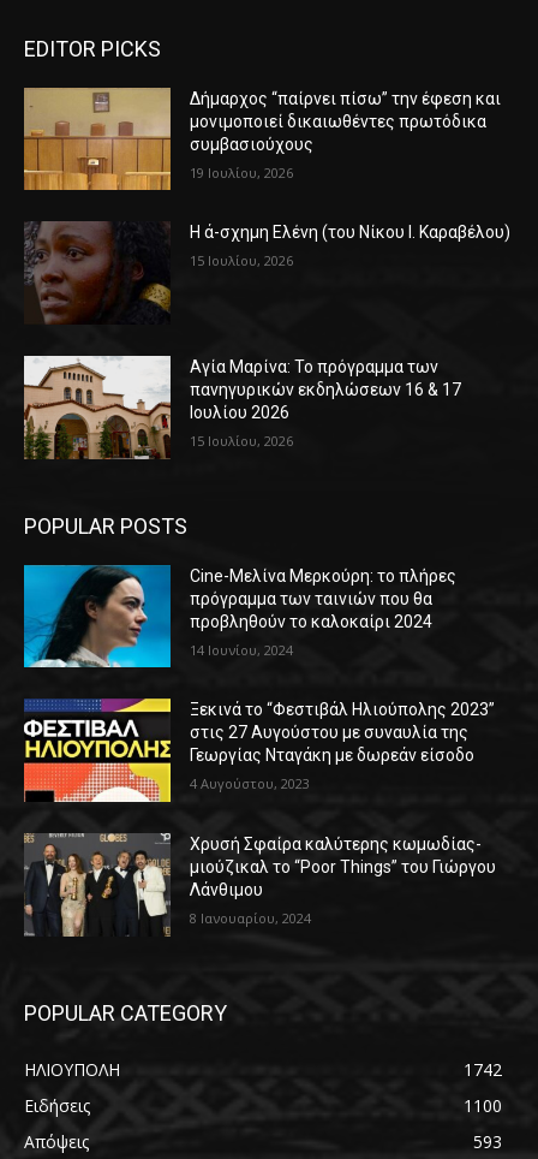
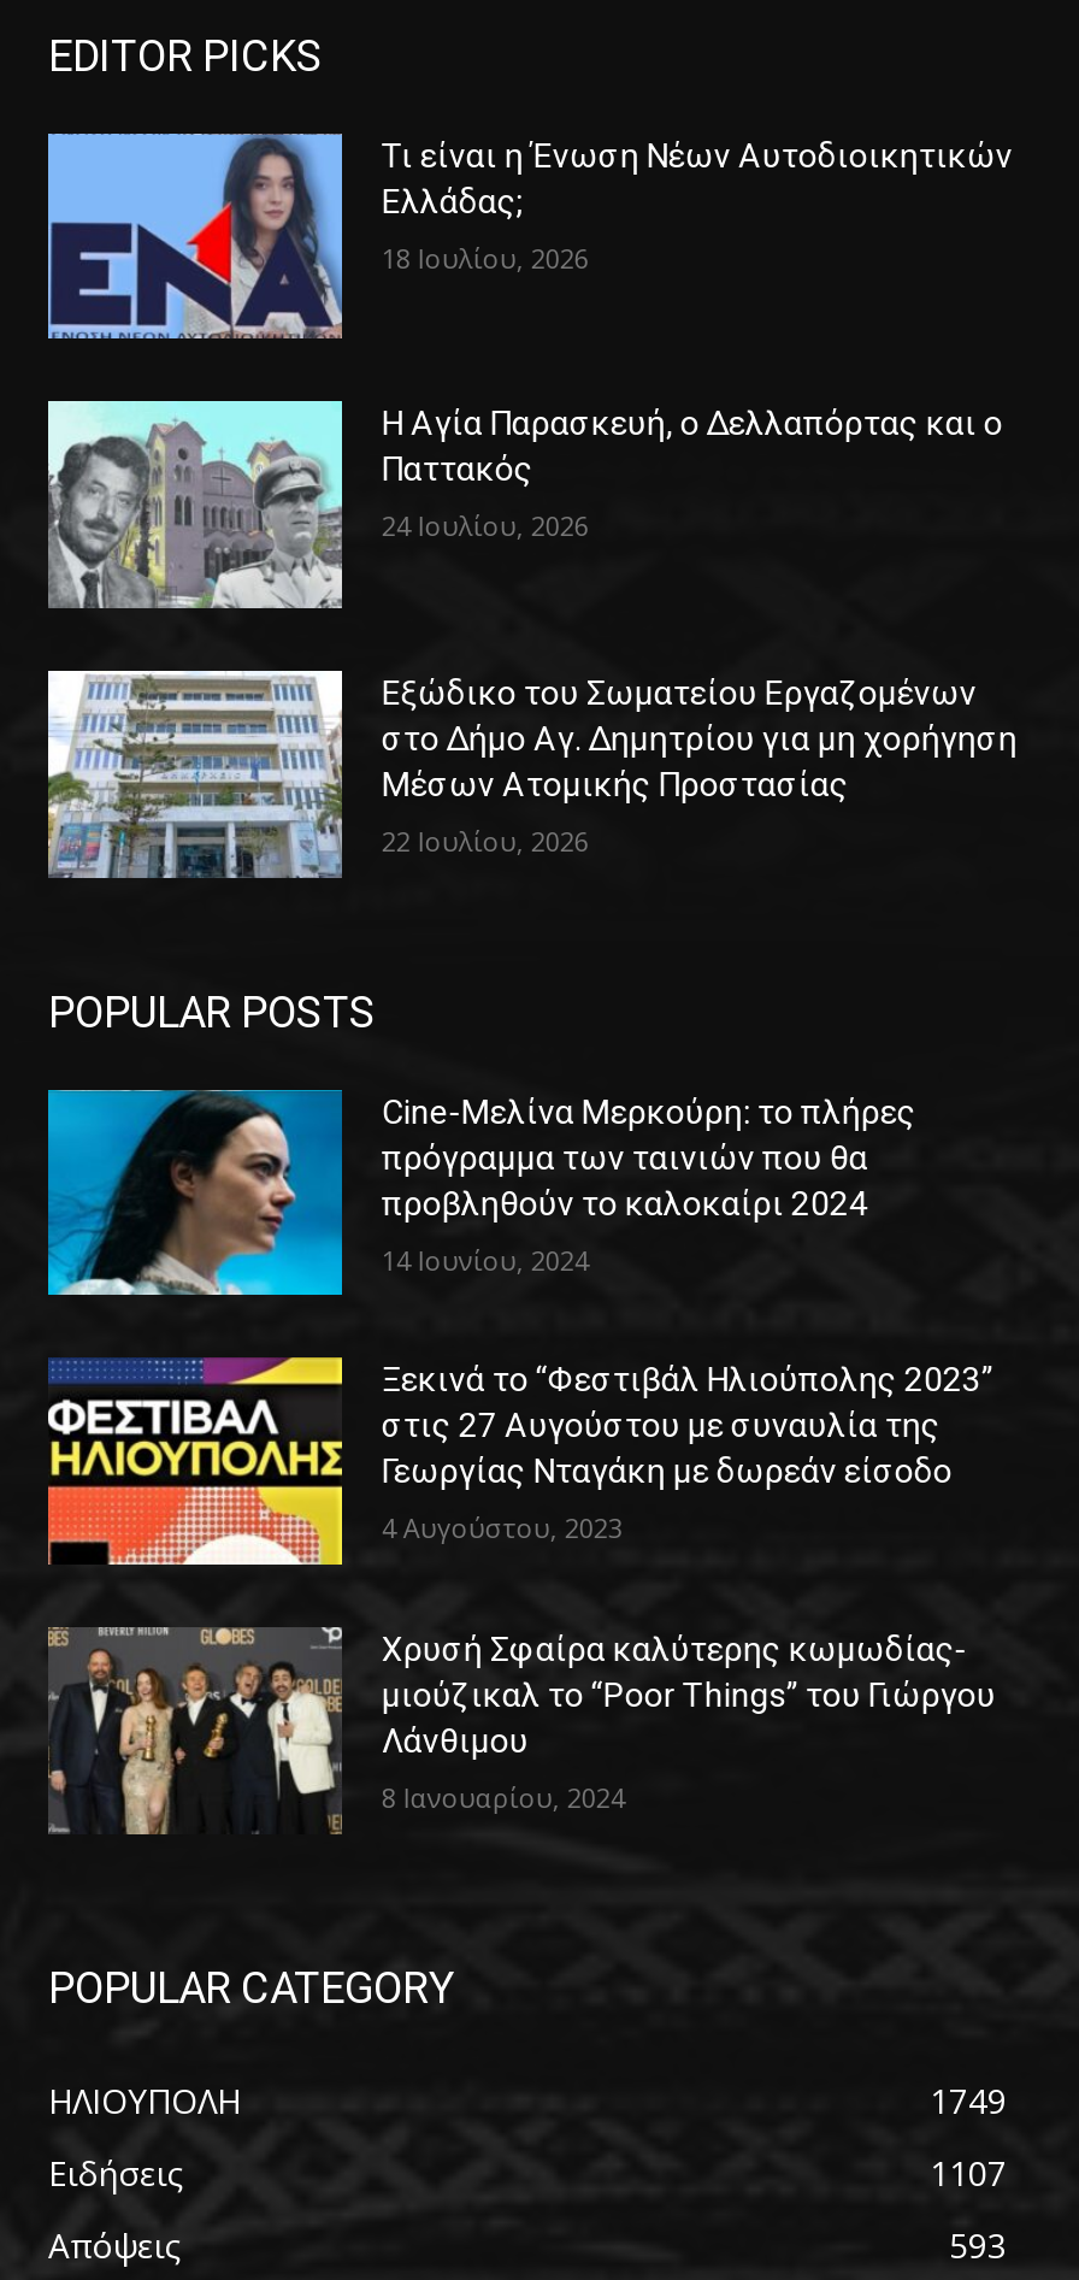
- [image]
- Δήμαρχος “παίρνει πίσω” την έφεση και
- μονιμοποιεί δικαιωθέντες πρωτόδικα
- συμβασιούχους
+ [image]
+ Τι είναι η Ένωση Νέων Αυτοδιοικητικών
+ Ελλάδας;

- 19 Ιουλίου, 2026
+ 18 Ιουλίου, 2026

- [image]
- Η ά-σχημη Ελένη (του Νίκου Ι. Καραβέλου)
+ [image]
+ Η Αγία Παρασκευή, ο Δελλαπόρτας και ο
+ Παττακός

- 15 Ιουλίου, 2026
+ 24 Ιουλίου, 2026

- [image]
- Αγία Μαρίνα: Το πρόγραμμα των
- πανηγυρικών εκδηλώσεων 16 & 17
- Ιουλίου 2026
+ [image]
+ Εξώδικο του Σωματείου Εργαζομένων
+ στο Δήμο Αγ. Δημητρίου για μη χορήγηση
+ Μέσων Ατομικής Προστασίας

- 15 Ιουλίου, 2026
+ 22 Ιουλίου, 2026

- 1742
+ 1749

- 1100
+ 1107
